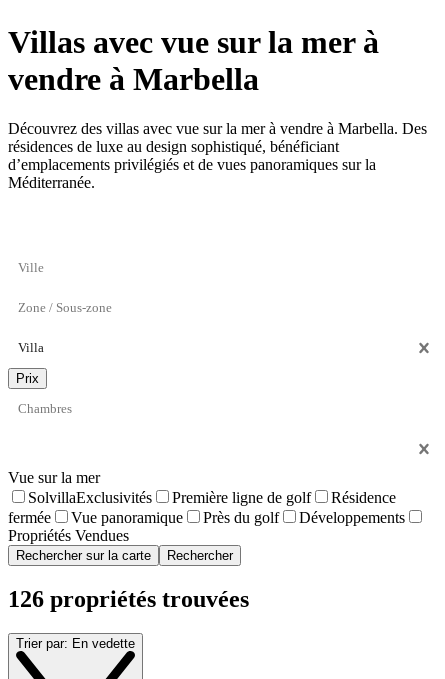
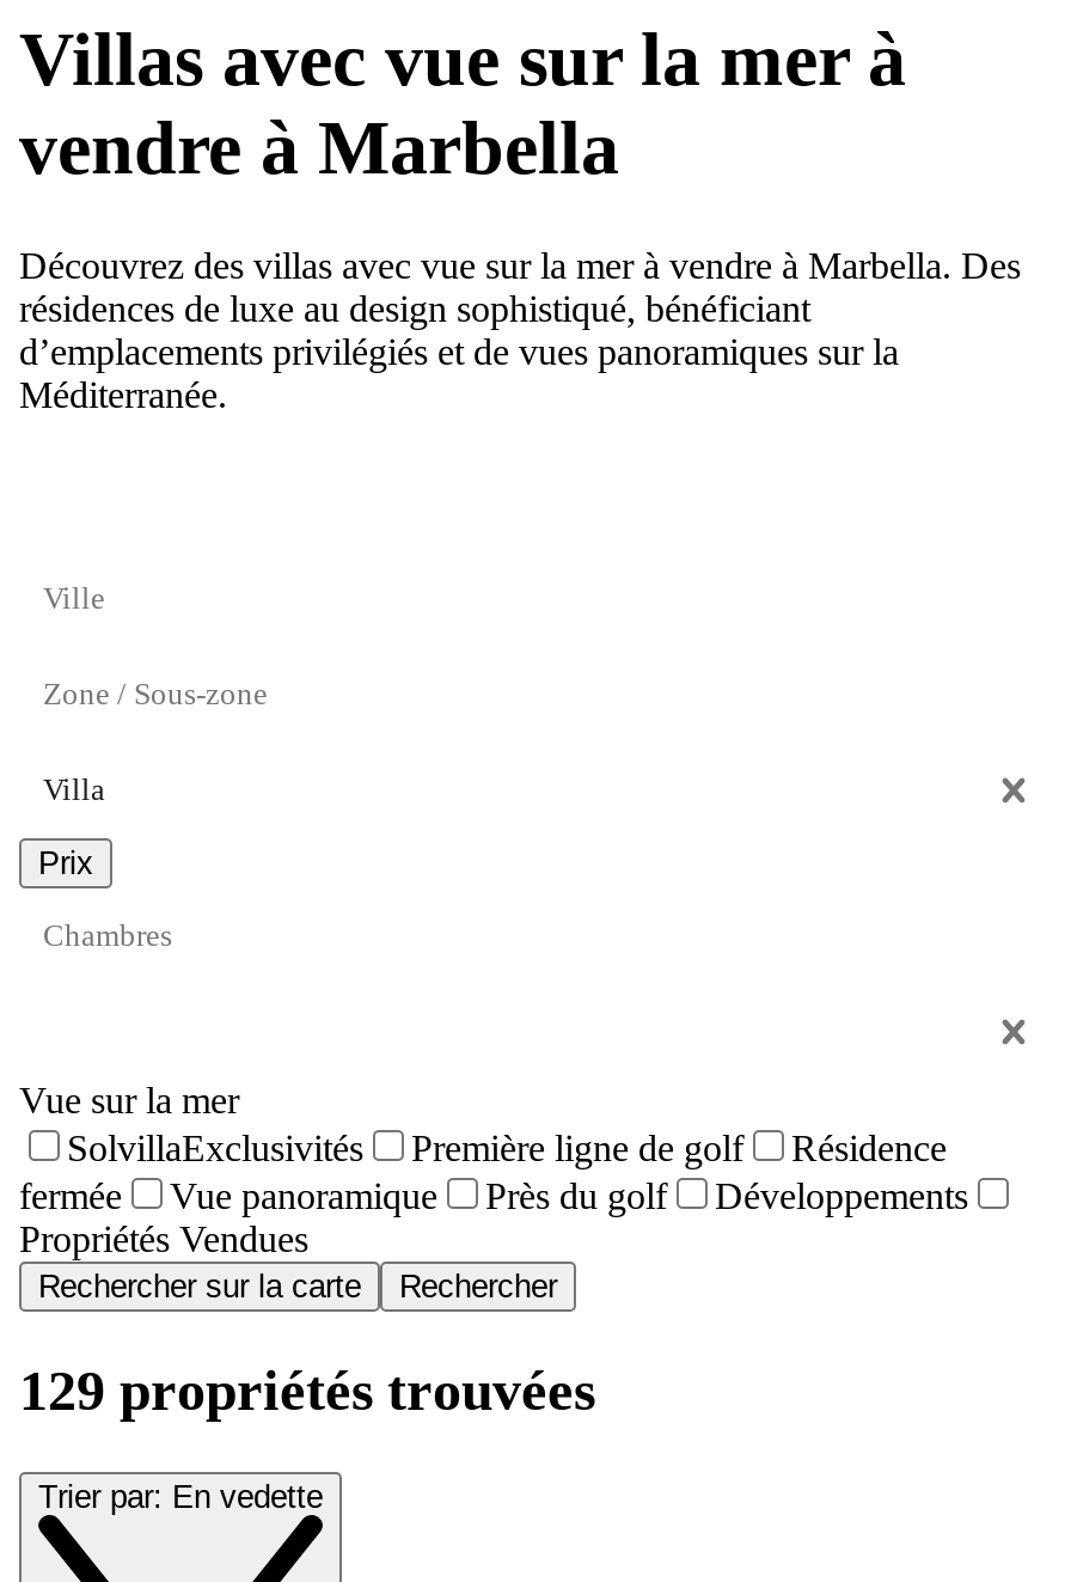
- 126 propriétés trouvées
+ 129 propriétés trouvées
